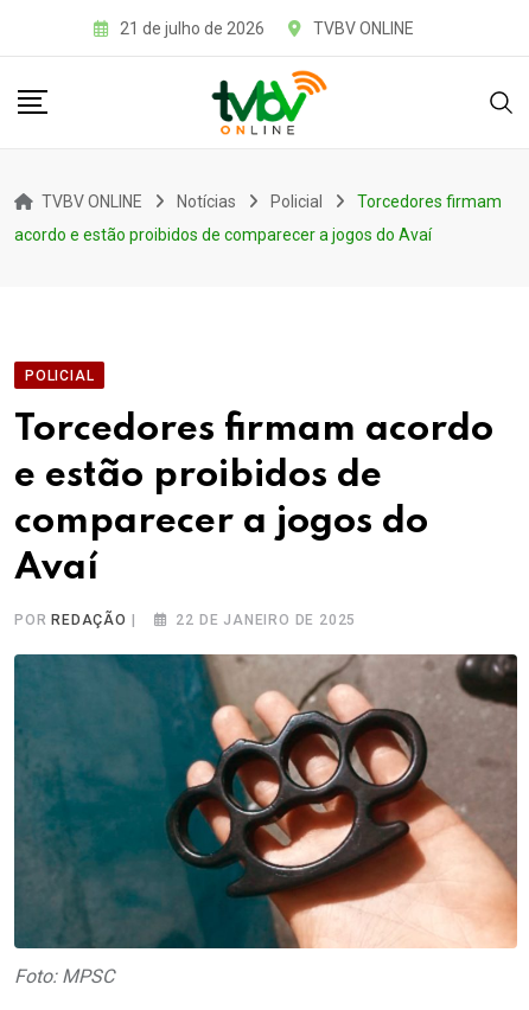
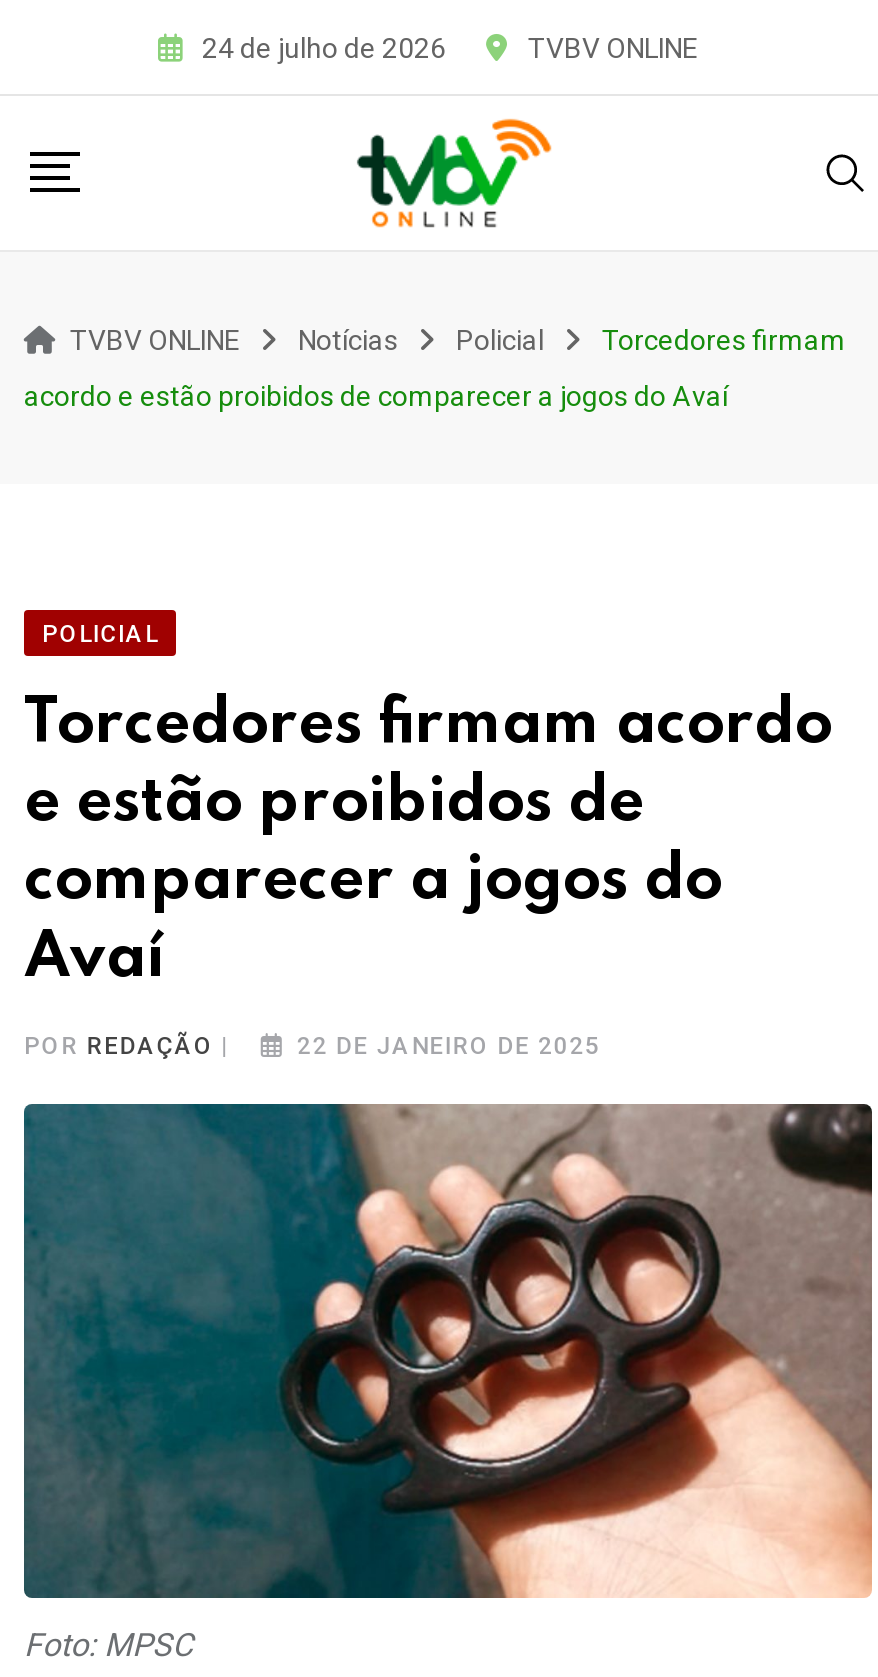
- 21 de julho de 2026
+ 24 de julho de 2026
